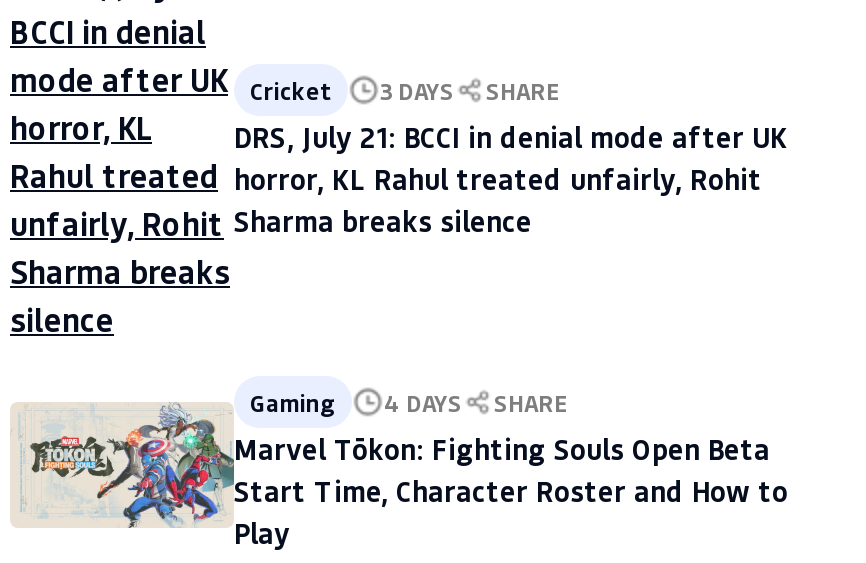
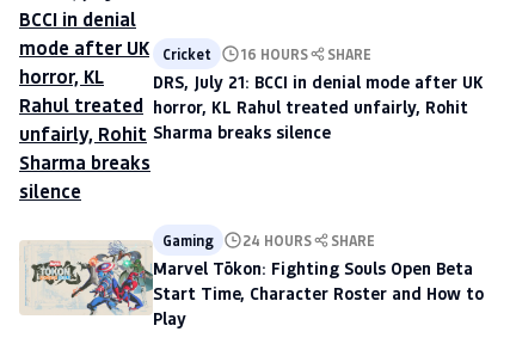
- Cricket 3 DAYS SHARE
+ Cricket 16 HOURS SHARE

- Gaming 4 DAYS SHARE
+ Gaming 24 HOURS SHARE
